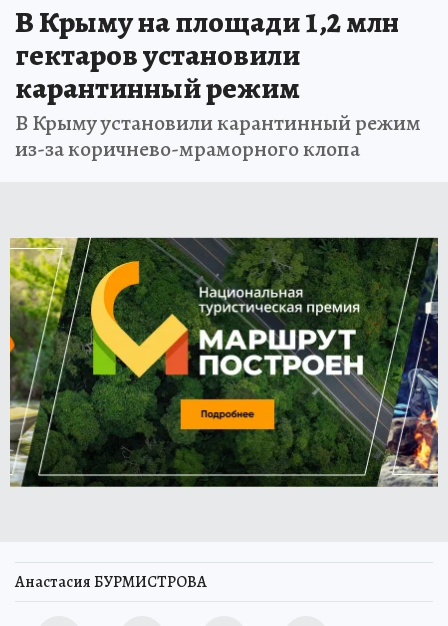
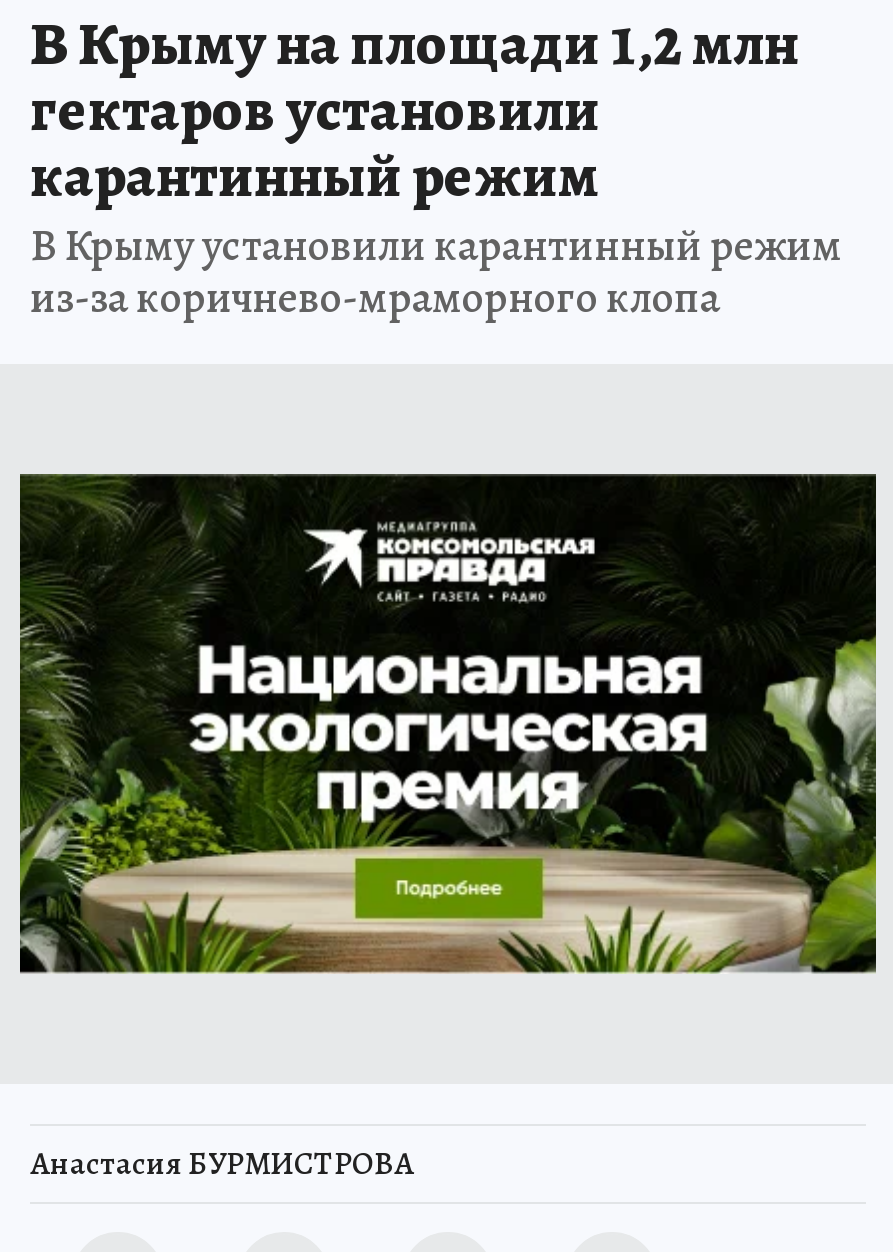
- [image]
+ [image]
